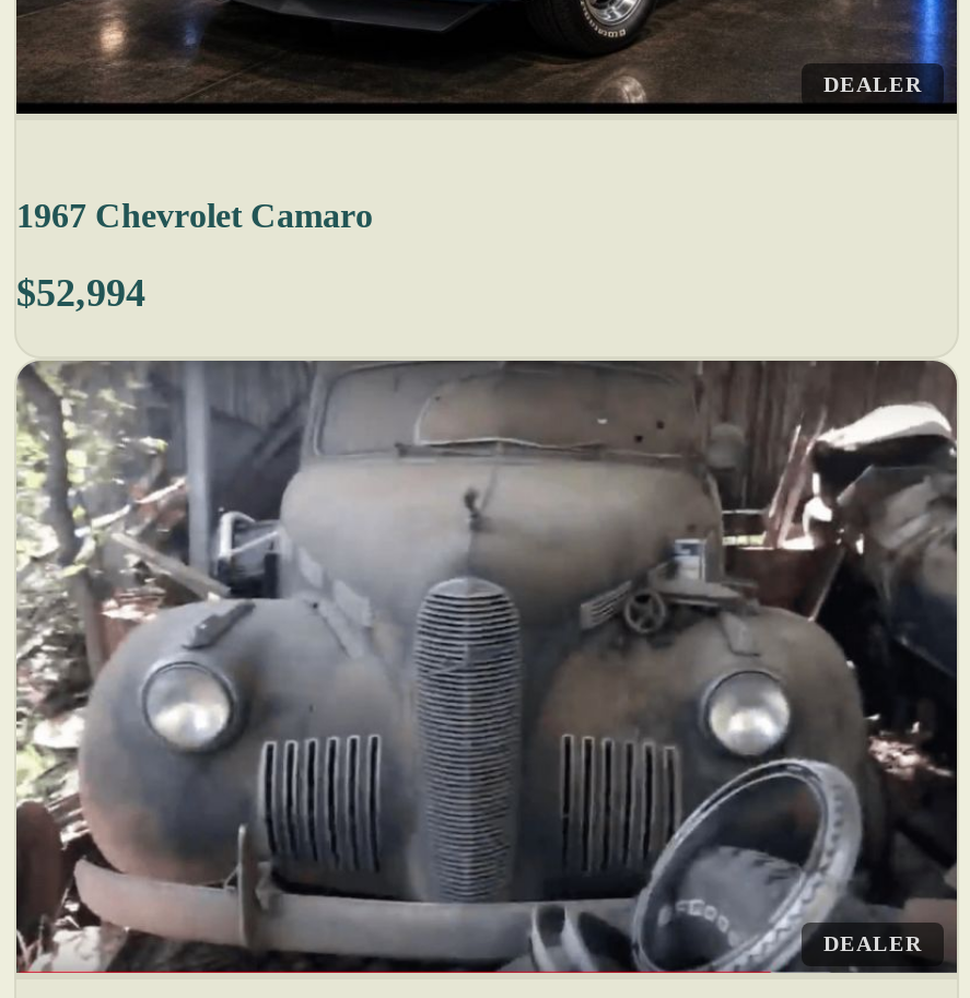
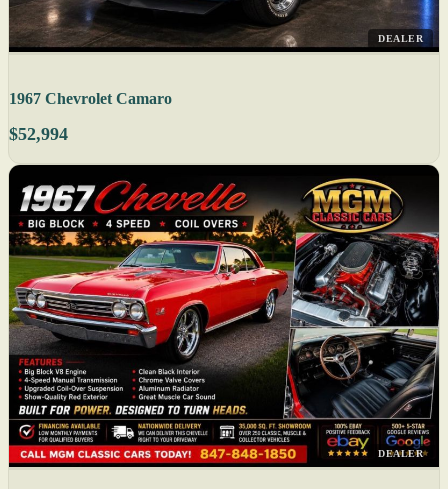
- [image]
+ [image]
